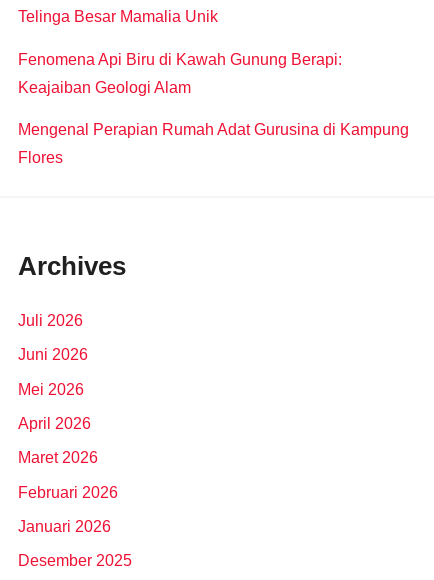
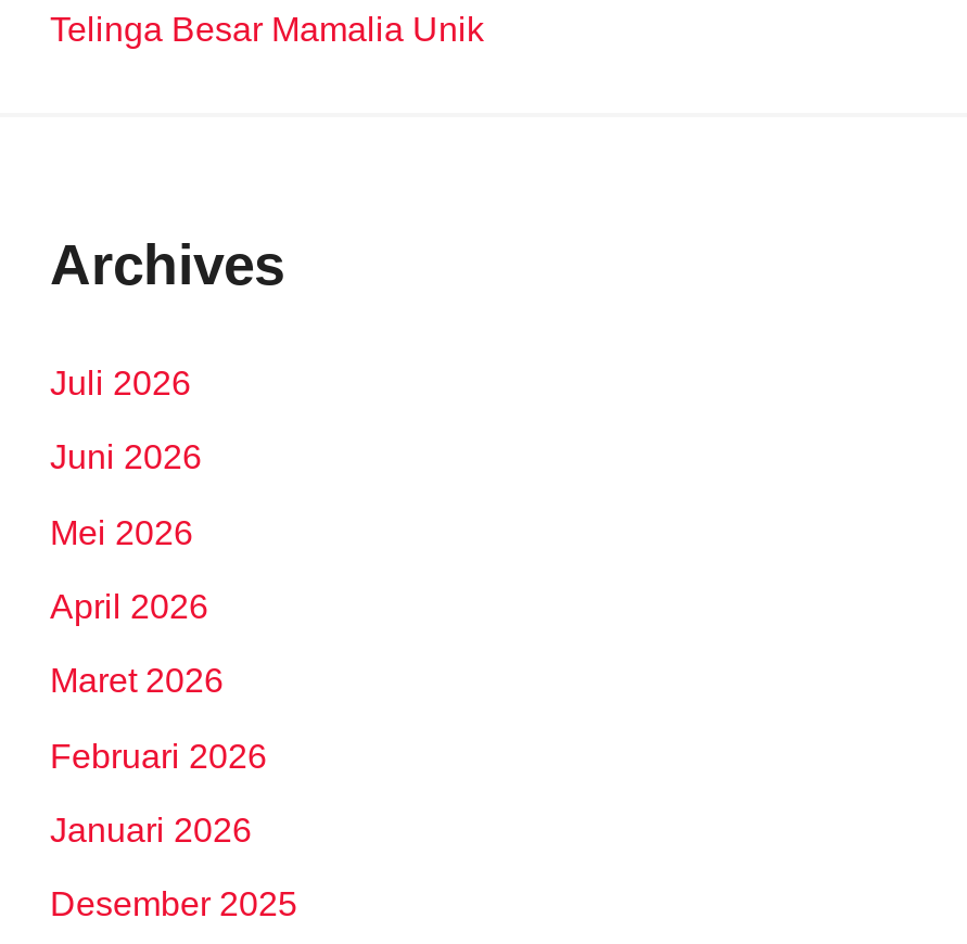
- Fenomena Api Biru di Kawah Gunung Berapi:
- Keajaiban Geologi Alam
- Mengenal Perapian Rumah Adat Gurusina di Kampung
- Flores
